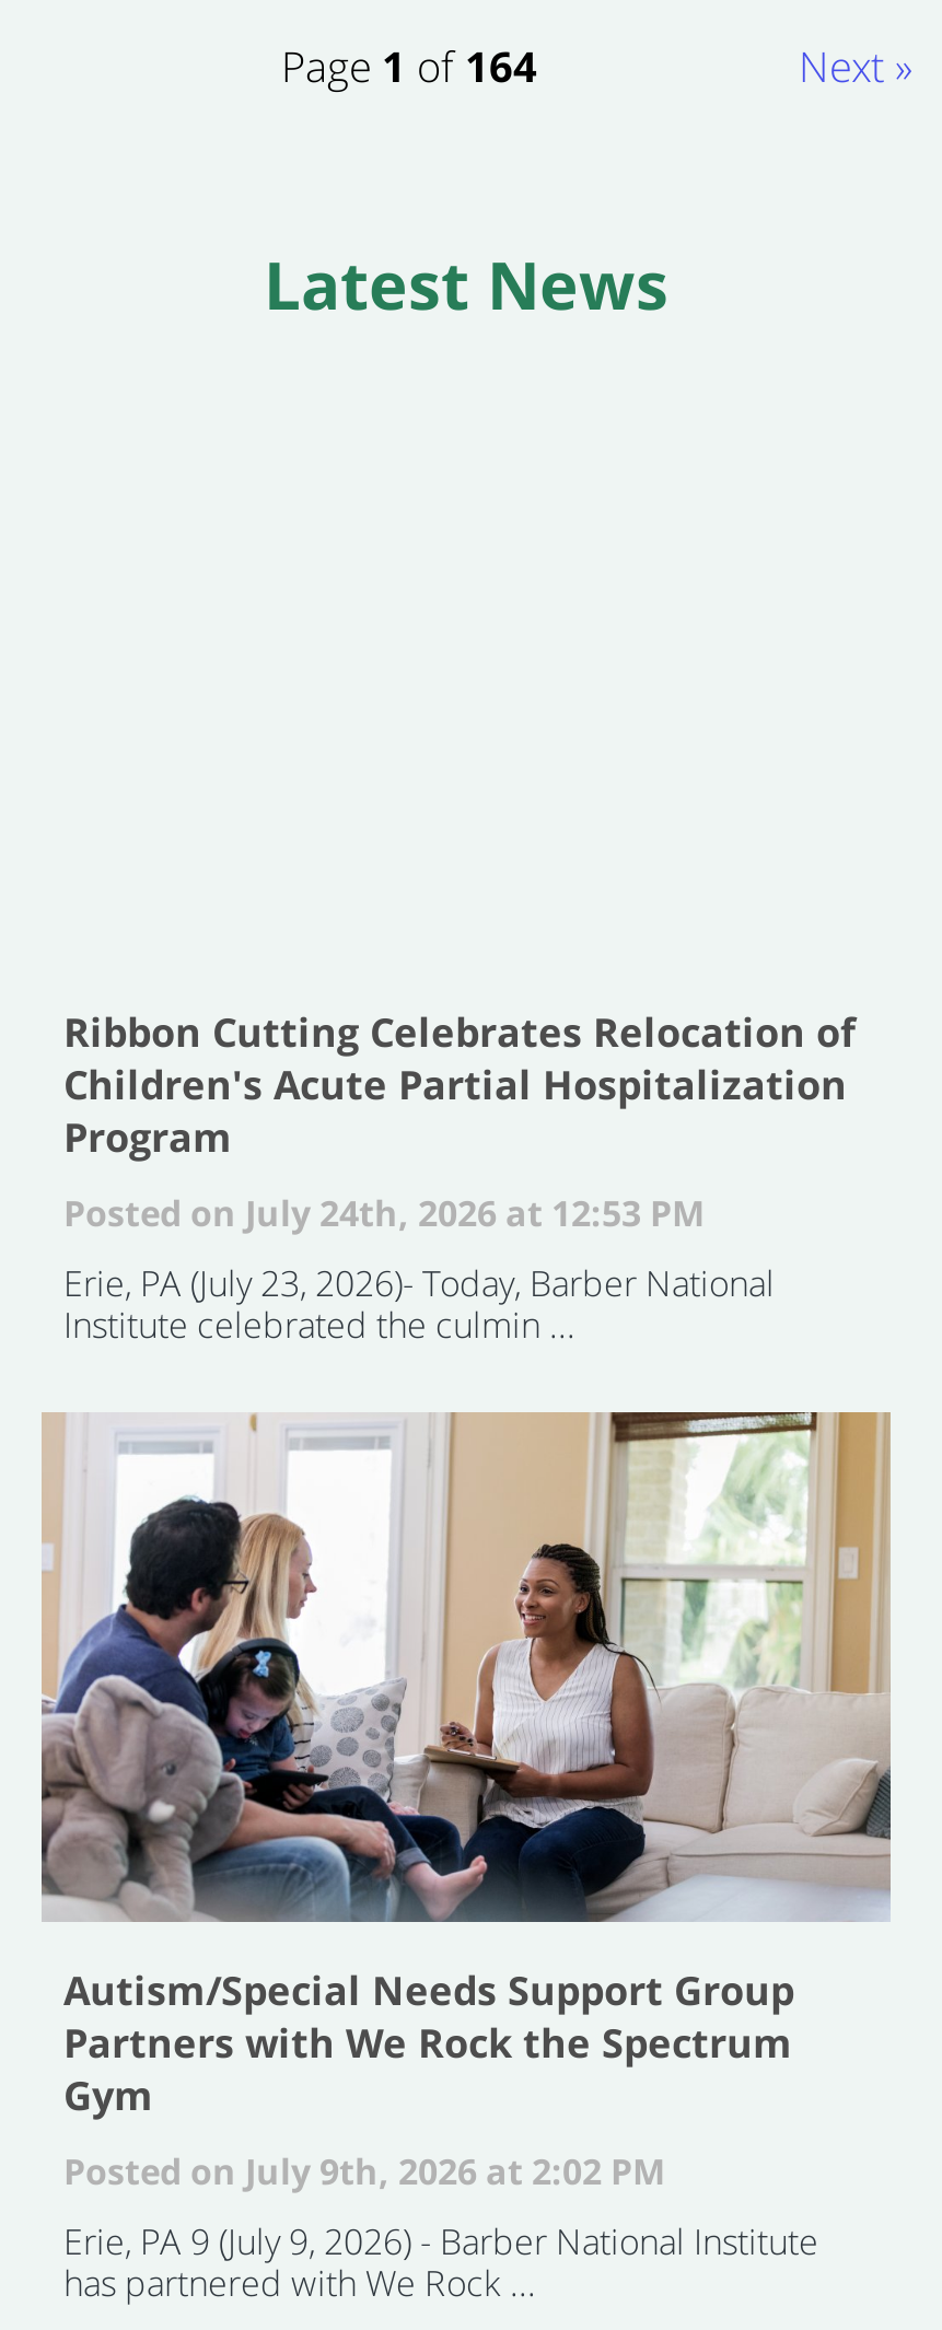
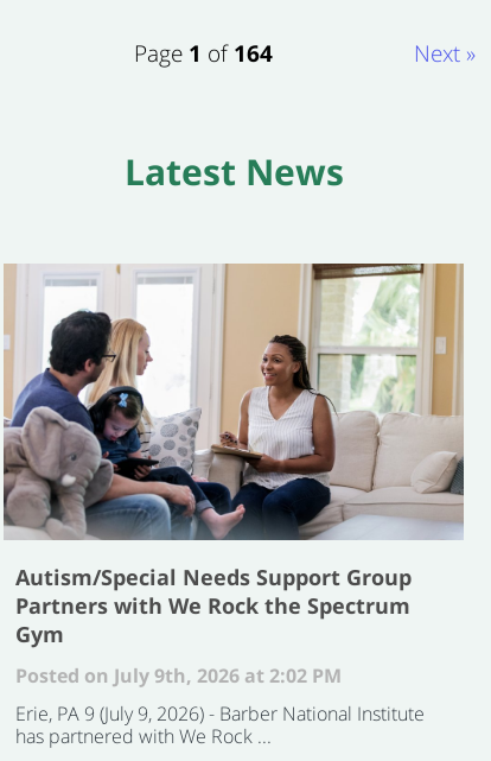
- Ribbon Cutting Celebrates Relocation of
- Children's Acute Partial Hospitalization
- Program
- Posted on July 24th, 2026 at 12:53 PM
- Erie, PA (July 23, 2026)- Today, Barber National
- Institute celebrated the culmin ...
